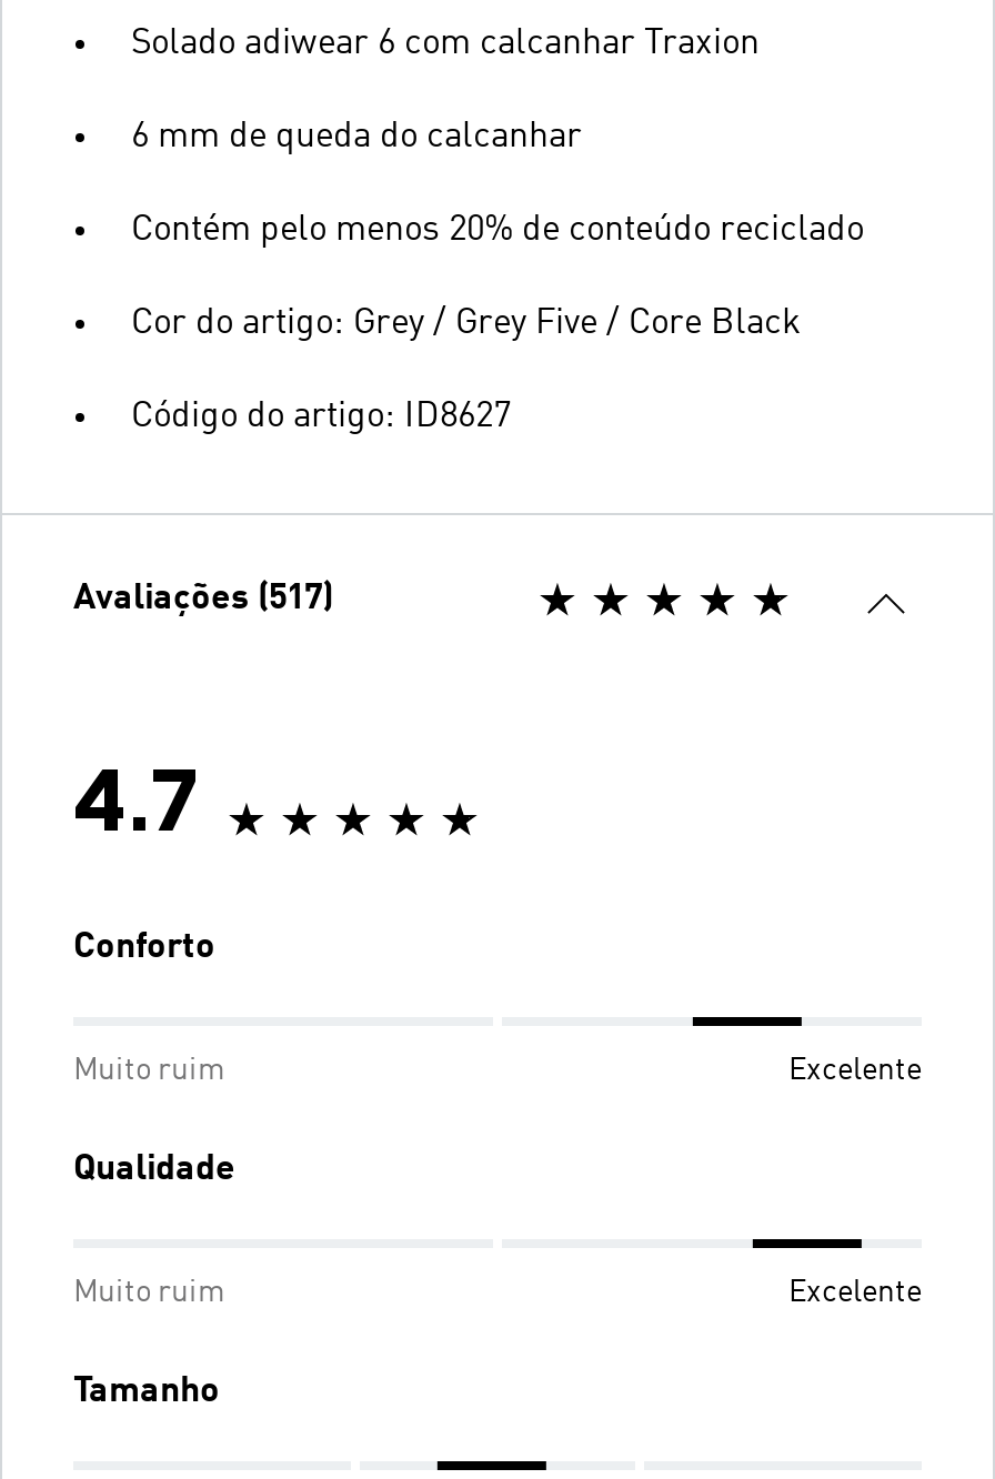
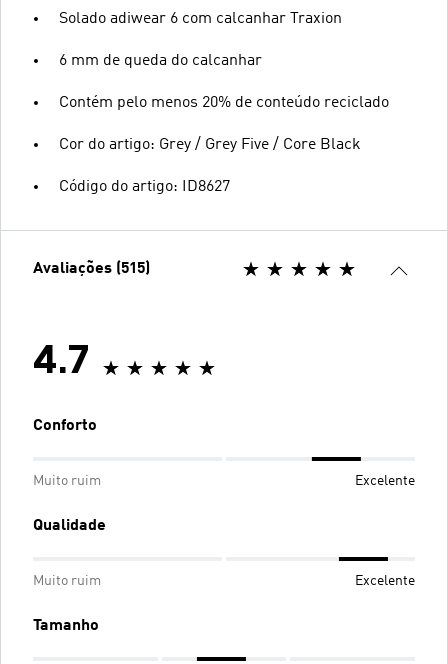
- Avaliações (517)
+ Avaliações (515)
